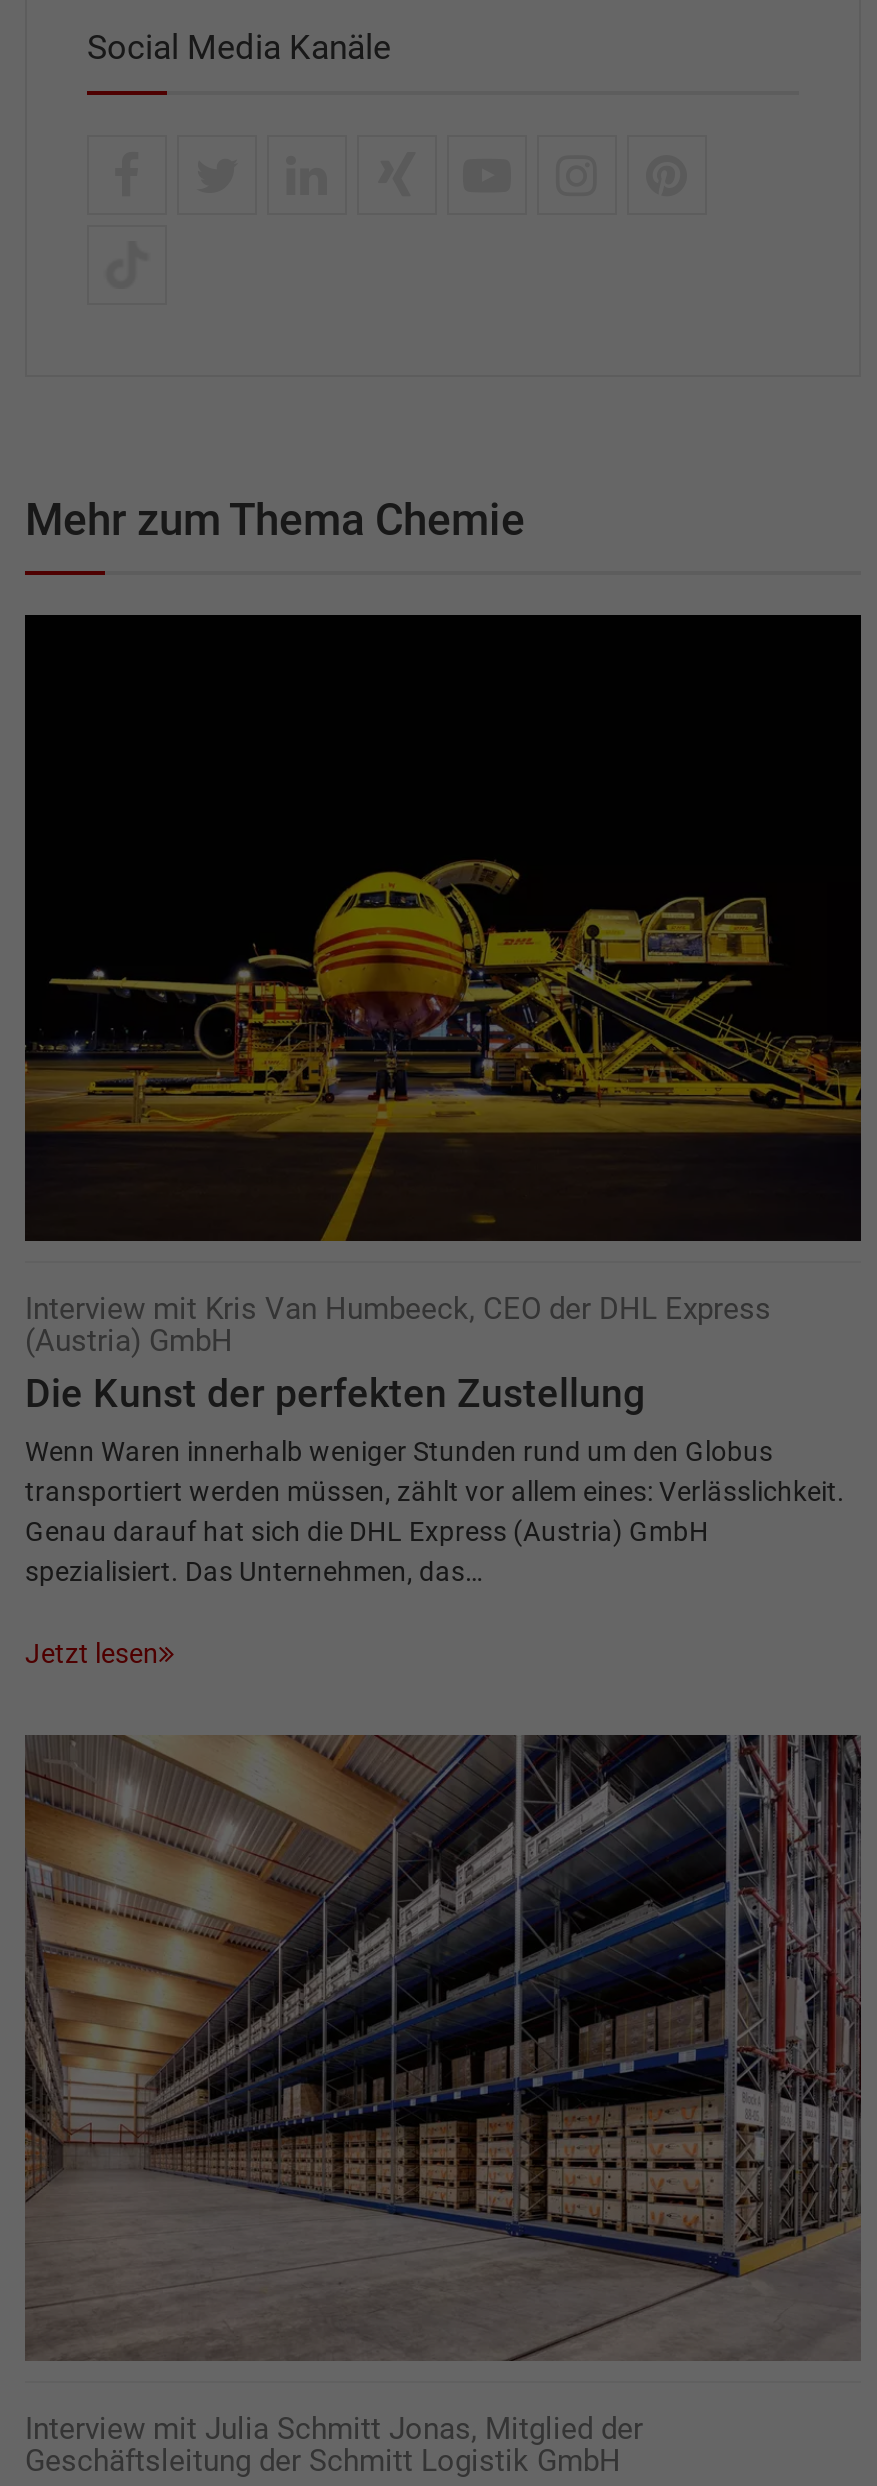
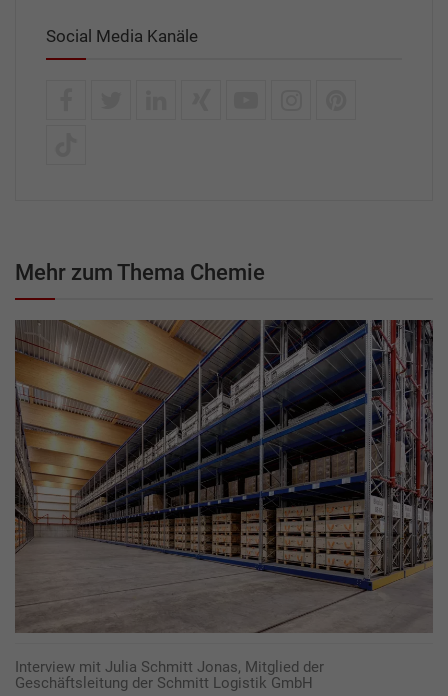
- [image]
- Interview mit Kris Van Humbeeck, CEO der DHL Express
- (Austria) GmbH
- Die Kunst der perfekten Zustellung
- Wenn Waren innerhalb weniger Stunden rund um den Globus
- transportiert werden müssen, zählt vor allem eines: Verlässlichkeit.
- Genau darauf hat sich die DHL Express (Austria) GmbH
- spezialisiert. Das Unternehmen, das…
- Jetzt lesen
